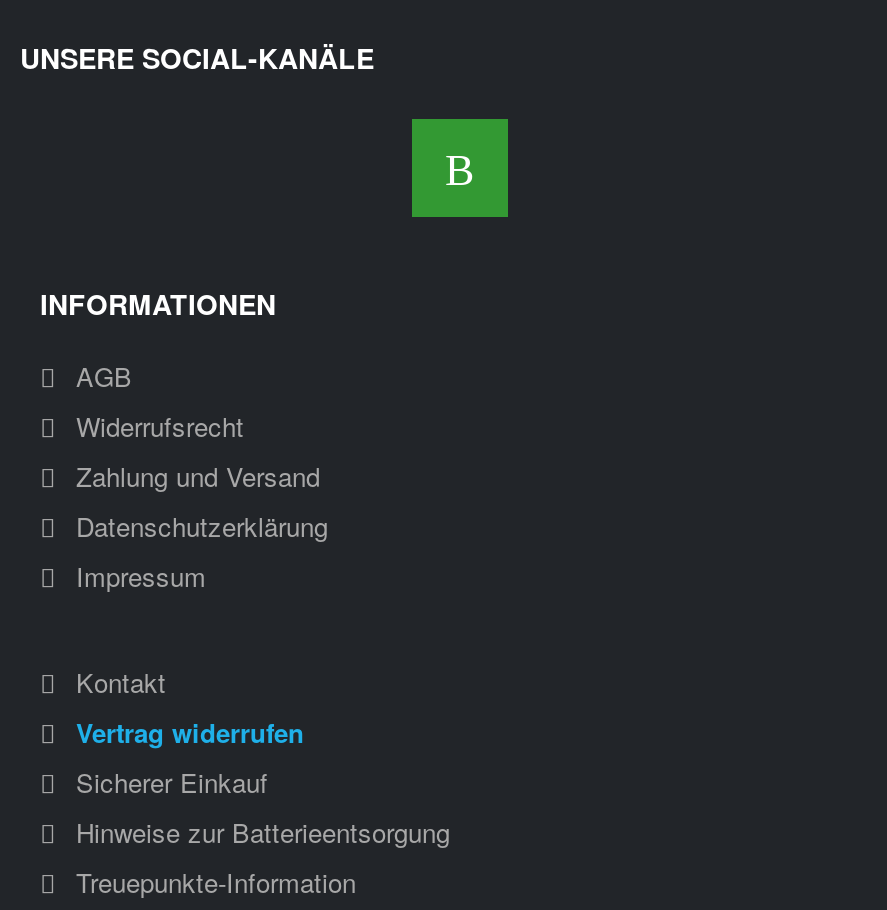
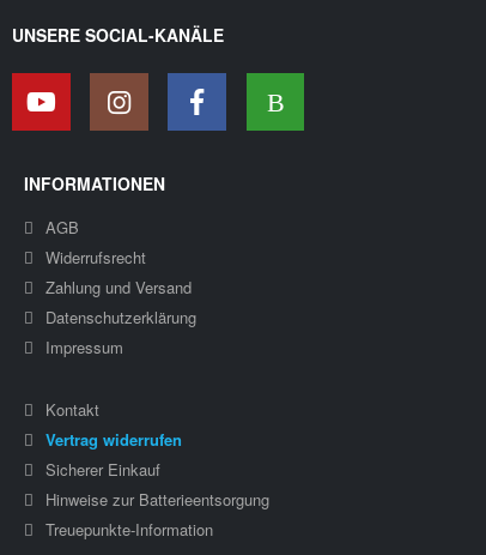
+ [image]

+ [image]

+ [image]
